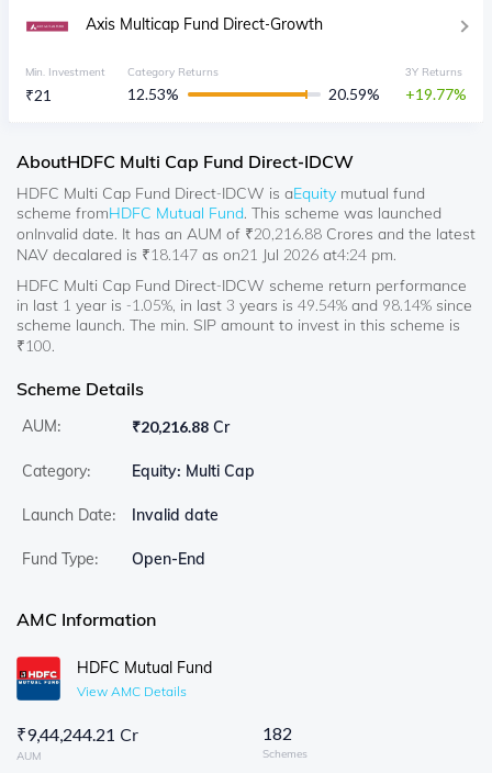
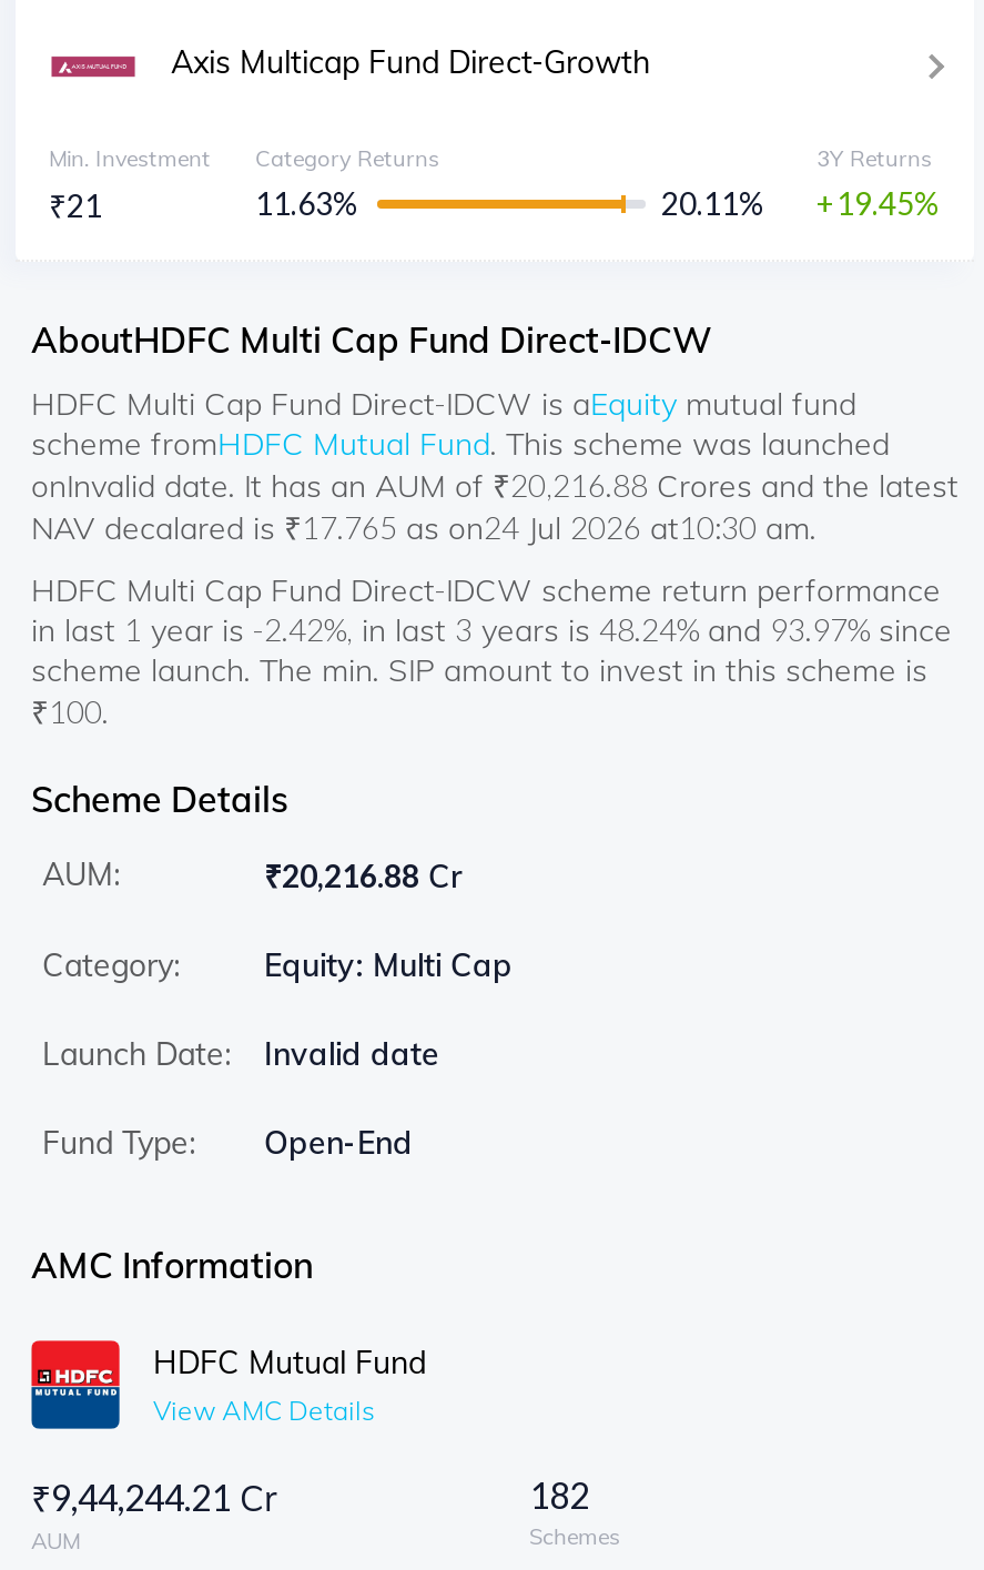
- 12.53%
+ 11.63%

- 20.59%
+ 20.11%

- 19.77
+ 19.45

- NAV decalared is ₹18.147 as on21 Jul 2026 at4:24 pm.
+ NAV decalared is ₹17.765 as on24 Jul 2026 at10:30 am.

- in last 1 year is -1.05%, in last 3 years is 49.54% and 98.14% since
+ in last 1 year is -2.42%, in last 3 years is 48.24% and 93.97% since
